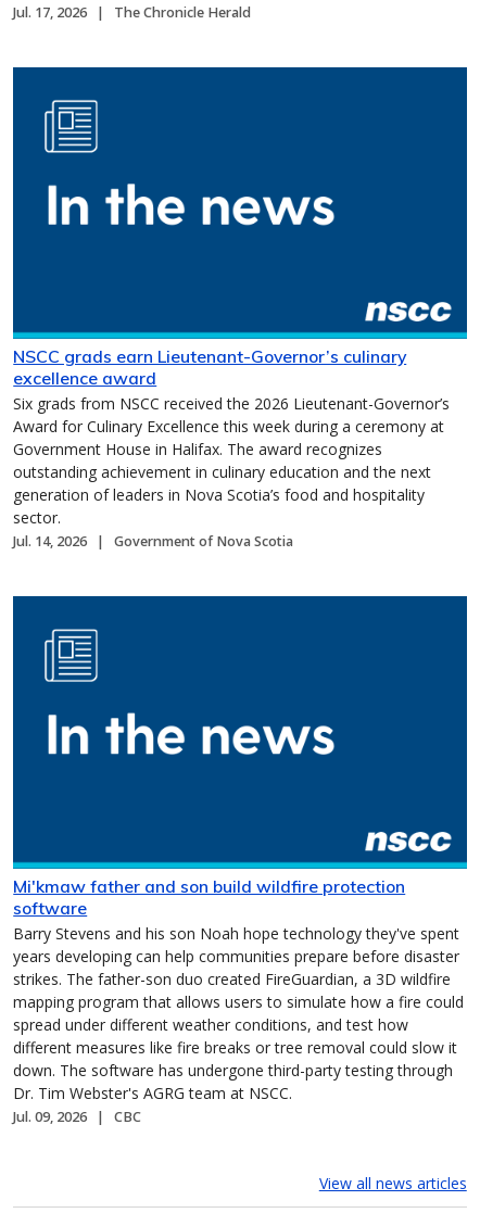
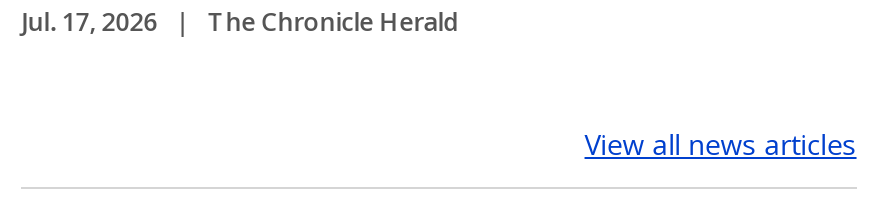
- [image]
- NSCC grads earn Lieutenant-Governor’s culinary
- excellence award
- Six grads from NSCC received the 2026 Lieutenant-Governor’s
- Award for Culinary Excellence this week during a ceremony at
- Government House in Halifax. The award recognizes
- outstanding achievement in culinary education and the next
- generation of leaders in Nova Scotia’s food and hospitality
- sector.
- Jul. 14, 2026
- Government of Nova Scotia

- [image]
- Mi'kmaw father and son build wildfire protection
- software
- Barry Stevens and his son Noah hope technology they've spent
- years developing can help communities prepare before disaster
- strikes. The father-son duo created FireGuardian, a 3D wildfire
- mapping program that allows users to simulate how a fire could
- spread under different weather conditions, and test how
- different measures like fire breaks or tree removal could slow it
- down. The software has undergone third-party testing through
- Dr. Tim Webster's AGRG team at NSCC.
- Jul. 09, 2026
- CBC
